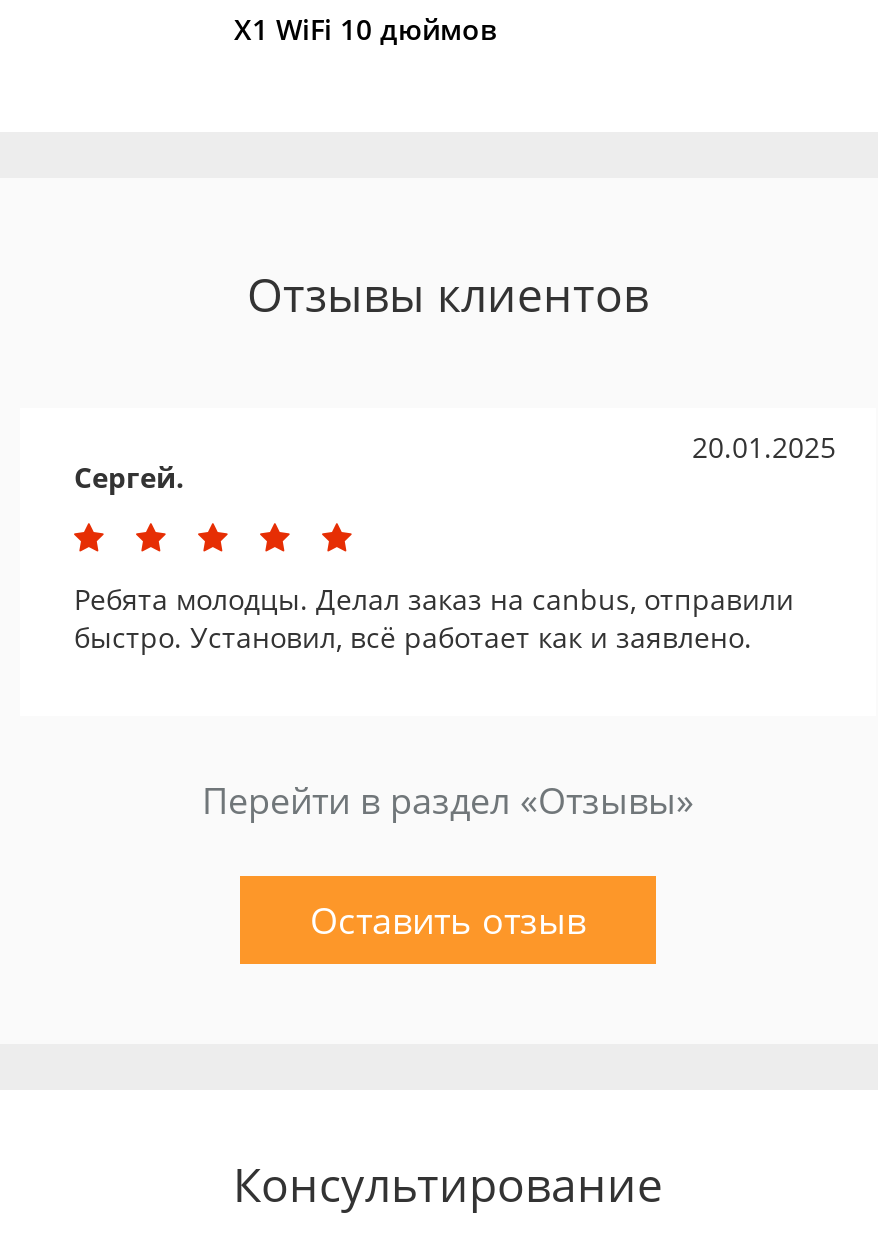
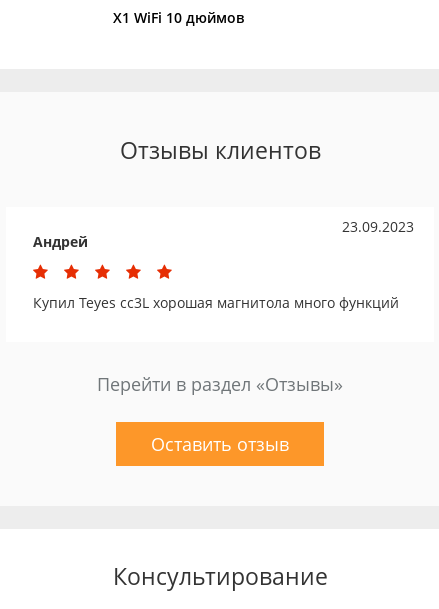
- 20.01.2025
- Сергей.
+ 23.09.2023
+ Андрей

- Ребята молодцы. Делал заказ на canbus, отправили
- быстро. Установил, всё работает как и заявлено.
+ Купил Teyes cc3L хорошая магнитола много функций
